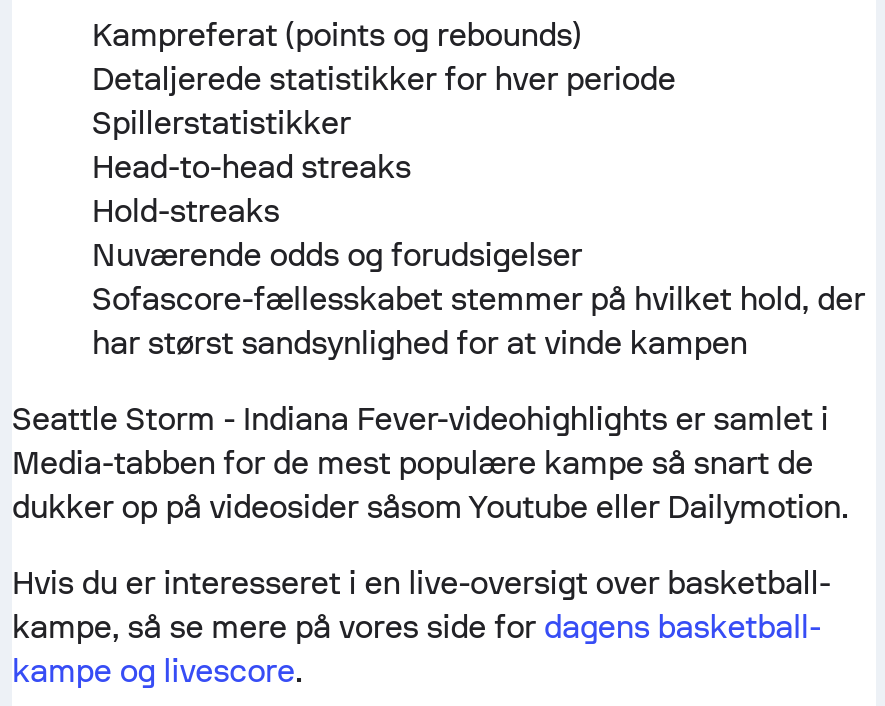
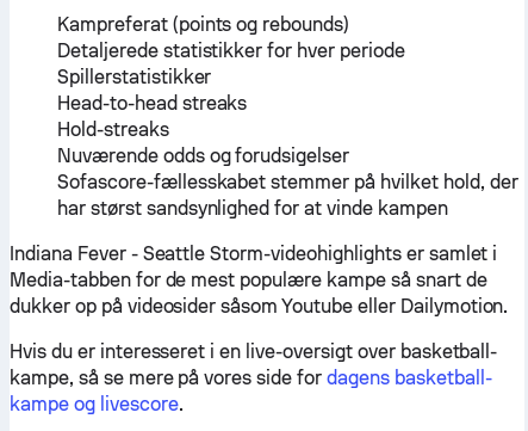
- Seattle Storm - Indiana Fever-videohighlights er samlet i
+ Indiana Fever - Seattle Storm-videohighlights er samlet i
